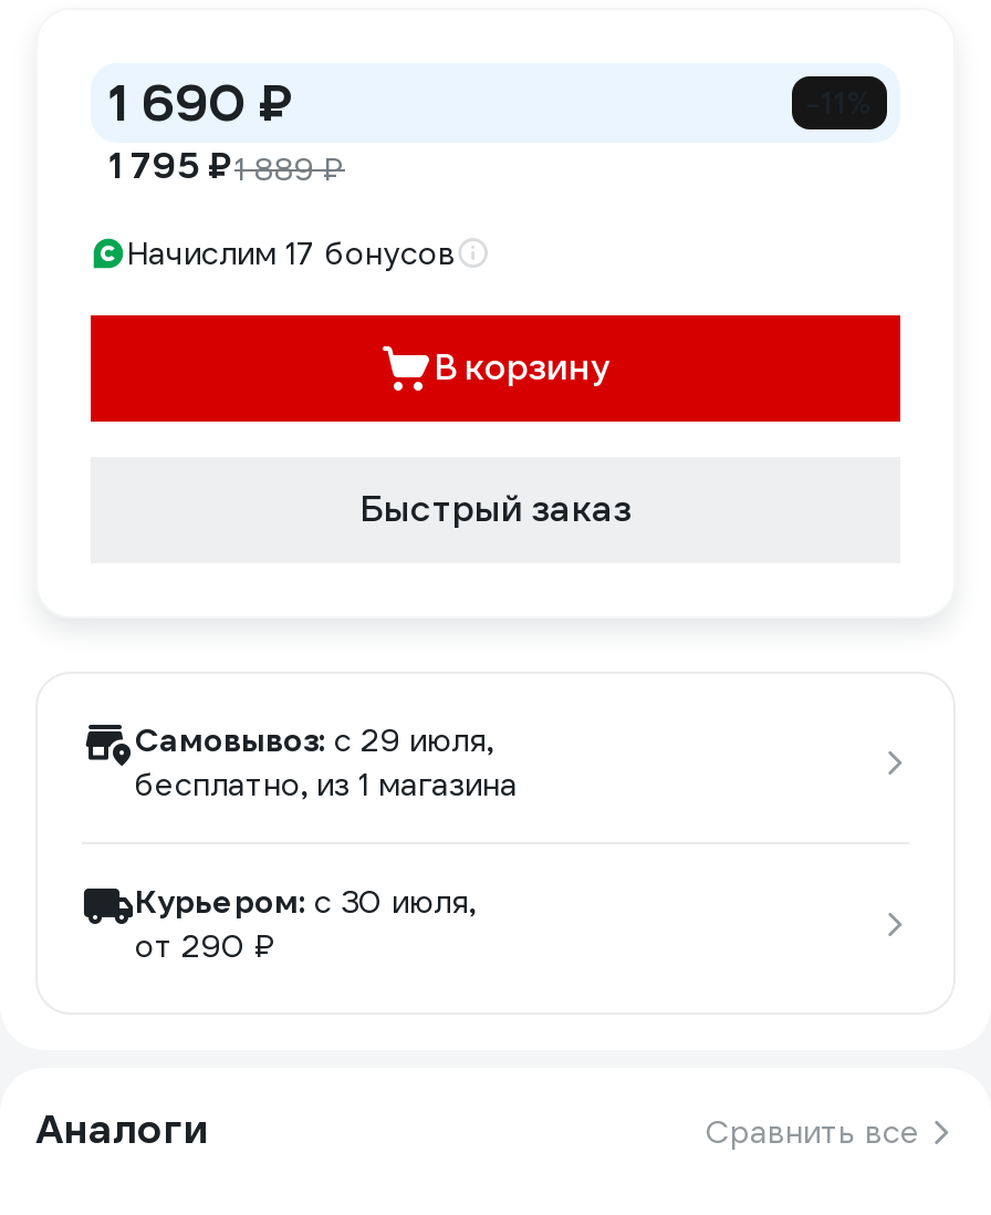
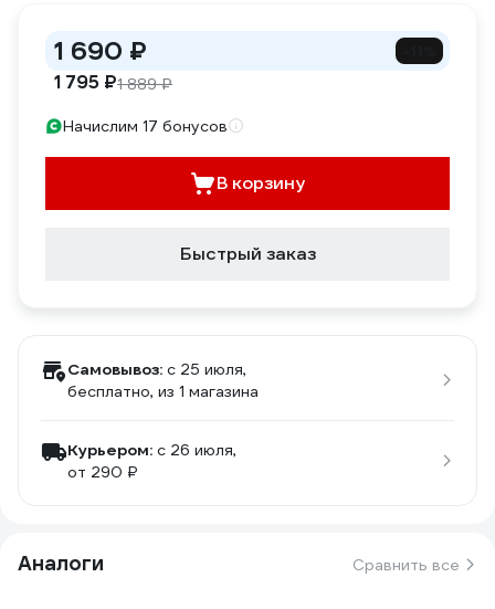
- Самовывоз: c 29 июля,
+ Самовывоз: c 25 июля,

- Курьером: c 30 июля,
+ Курьером: c 26 июля,
